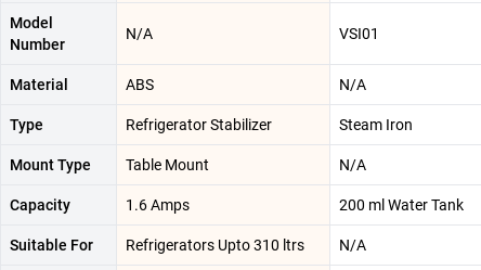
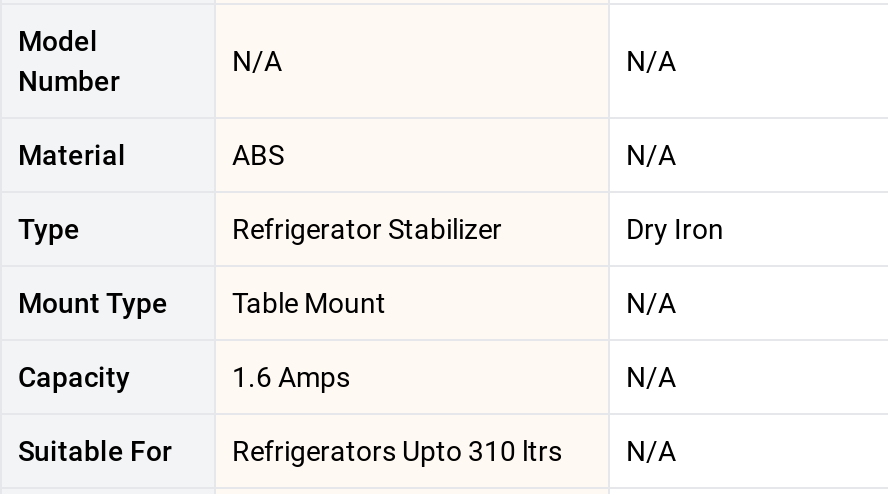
- VSI01
+ N/A

- Steam Iron
+ Dry Iron

- 200 ml Water Tank
+ N/A
